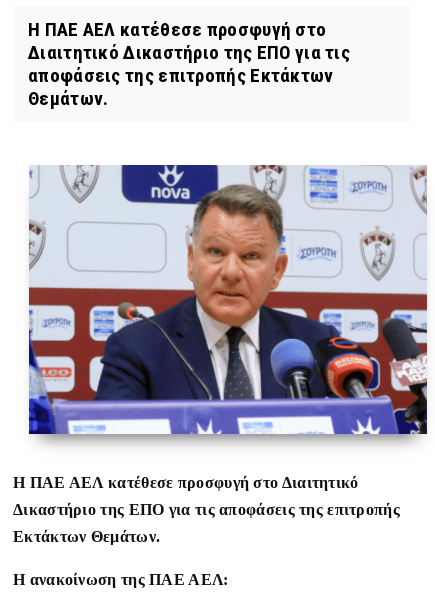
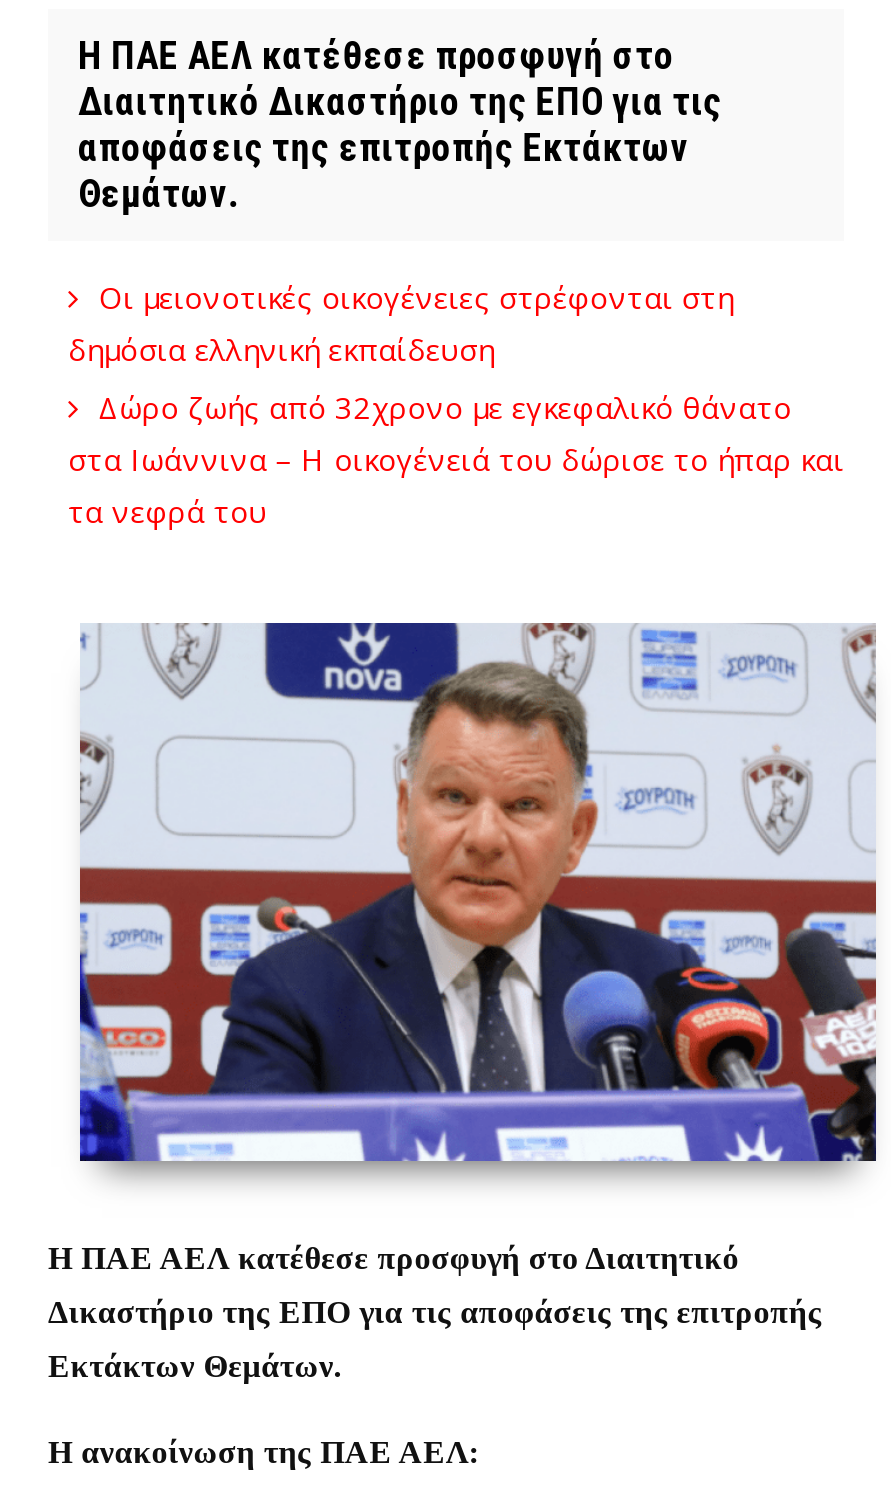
+ Οι μειονοτικές οικογένειες στρέφονται στη
+ δημόσια ελληνική εκπαίδευση
+ Δώρο ζωής από 32χρονο με εγκεφαλικό θάνατο
+ στα Ιωάννινα – Η οικογένειά του δώρισε το ήπαρ και
+ τα νεφρά του
